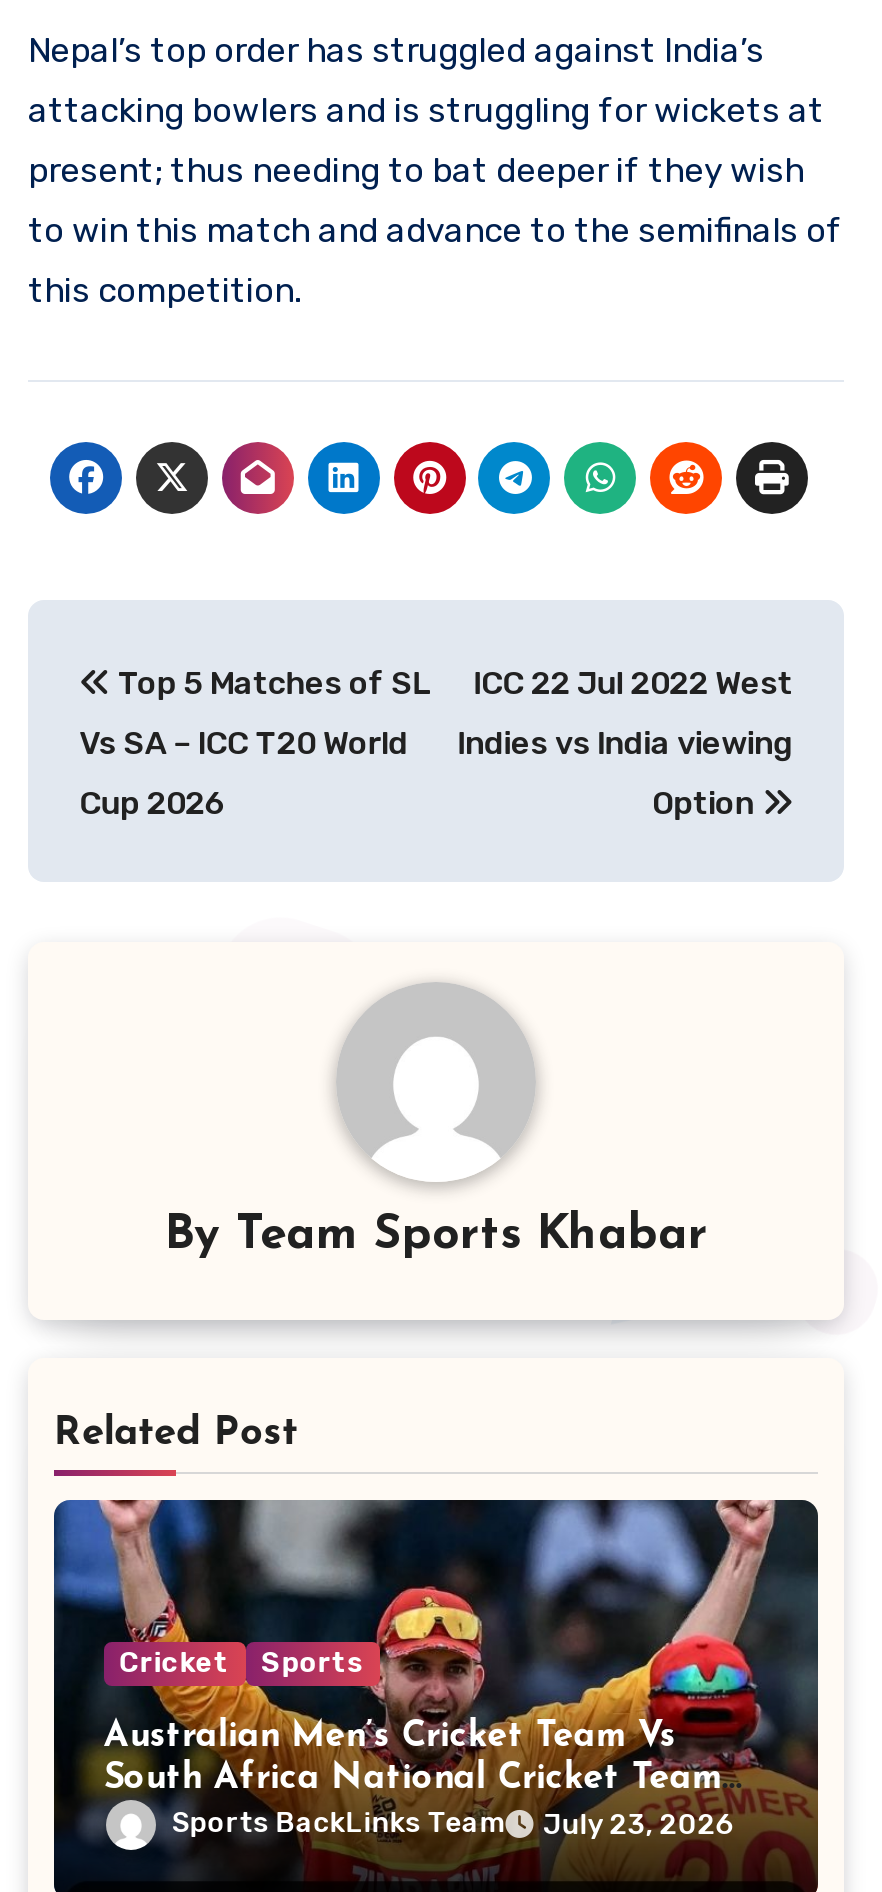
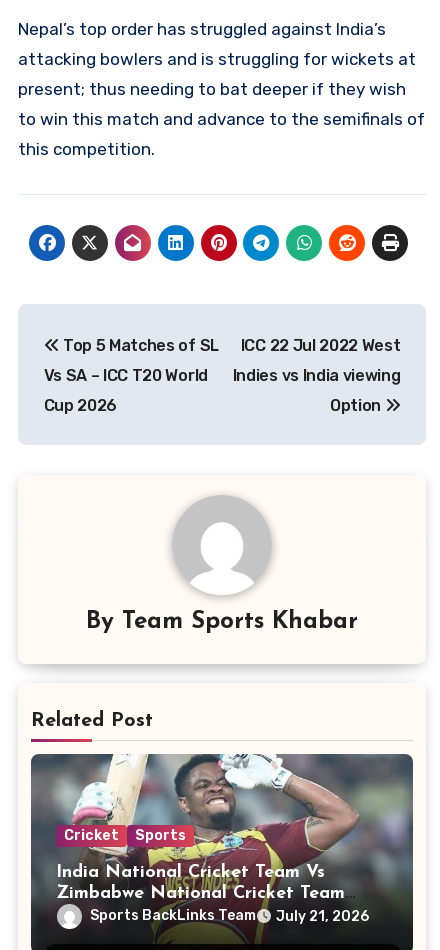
- [image]
- Australian Men’s Cricket Team Vs
- South Africa National Cricket Team
+ [image]
+ India National Cricket Team Vs
+ Zimbabwe National Cricket Team

- July 23, 2026
+ July 21, 2026
